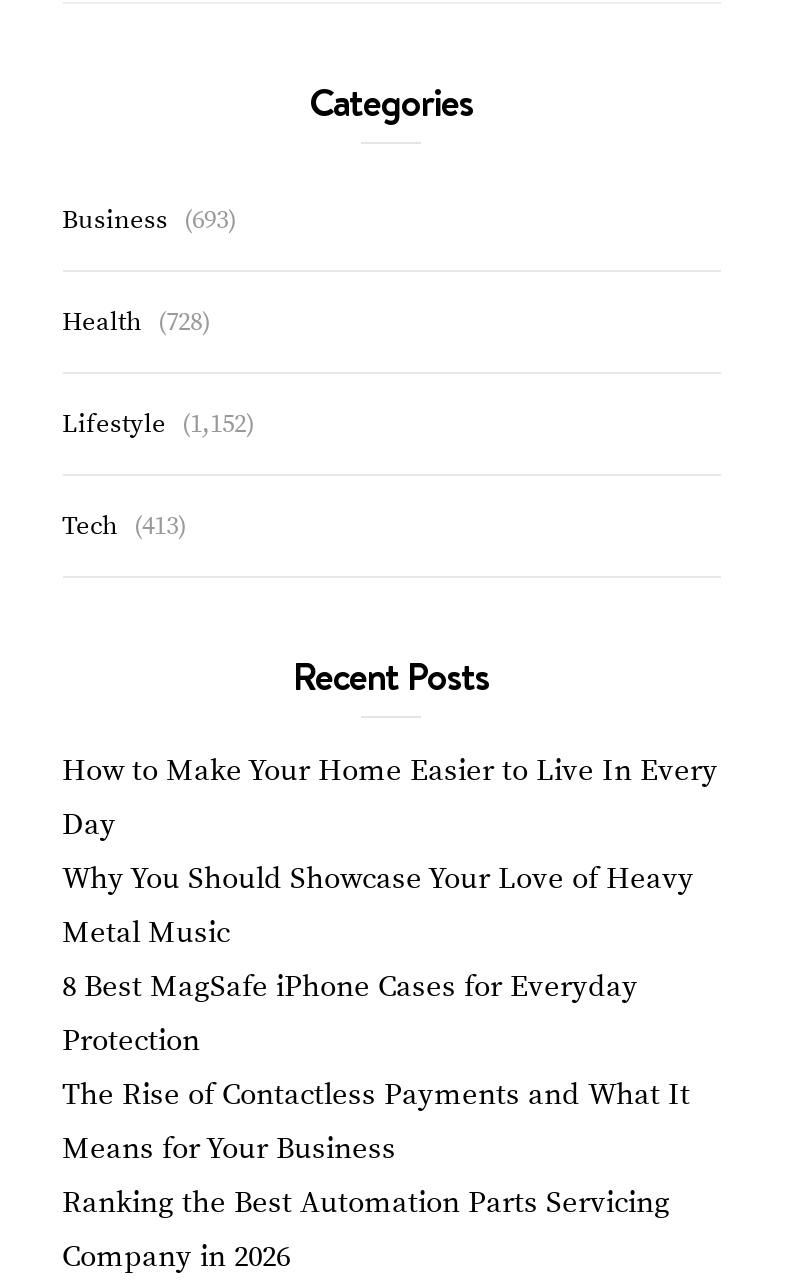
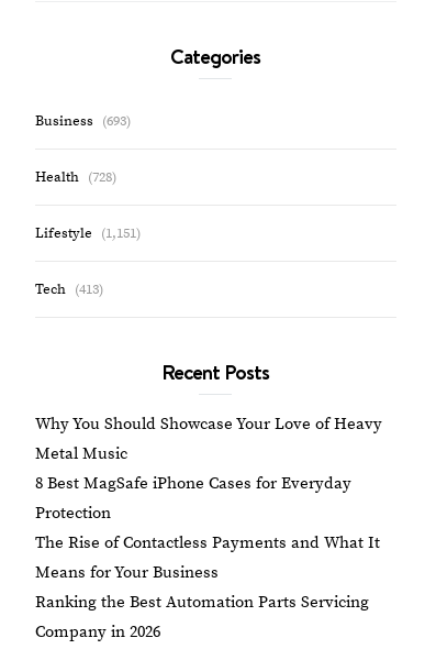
- Lifestyle (1,152)
+ Lifestyle (1,151)

- How to Make Your Home Easier to Live In Every
- Day
